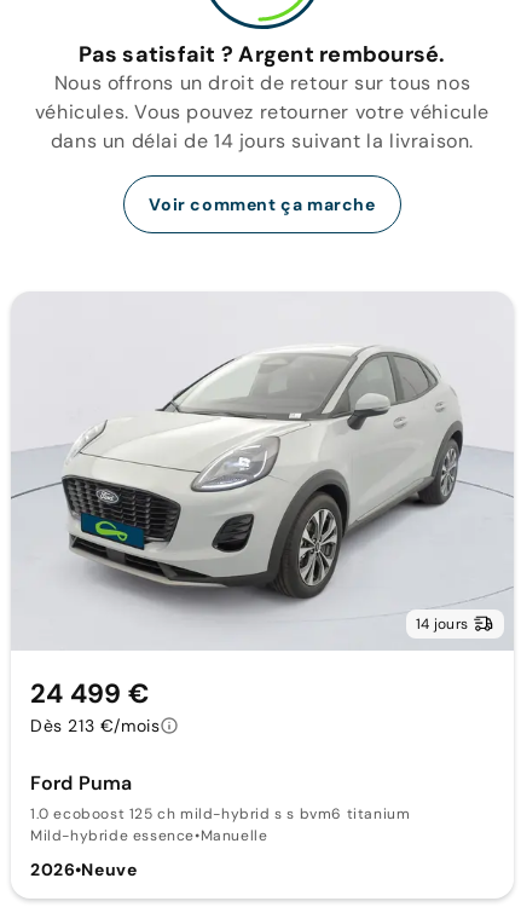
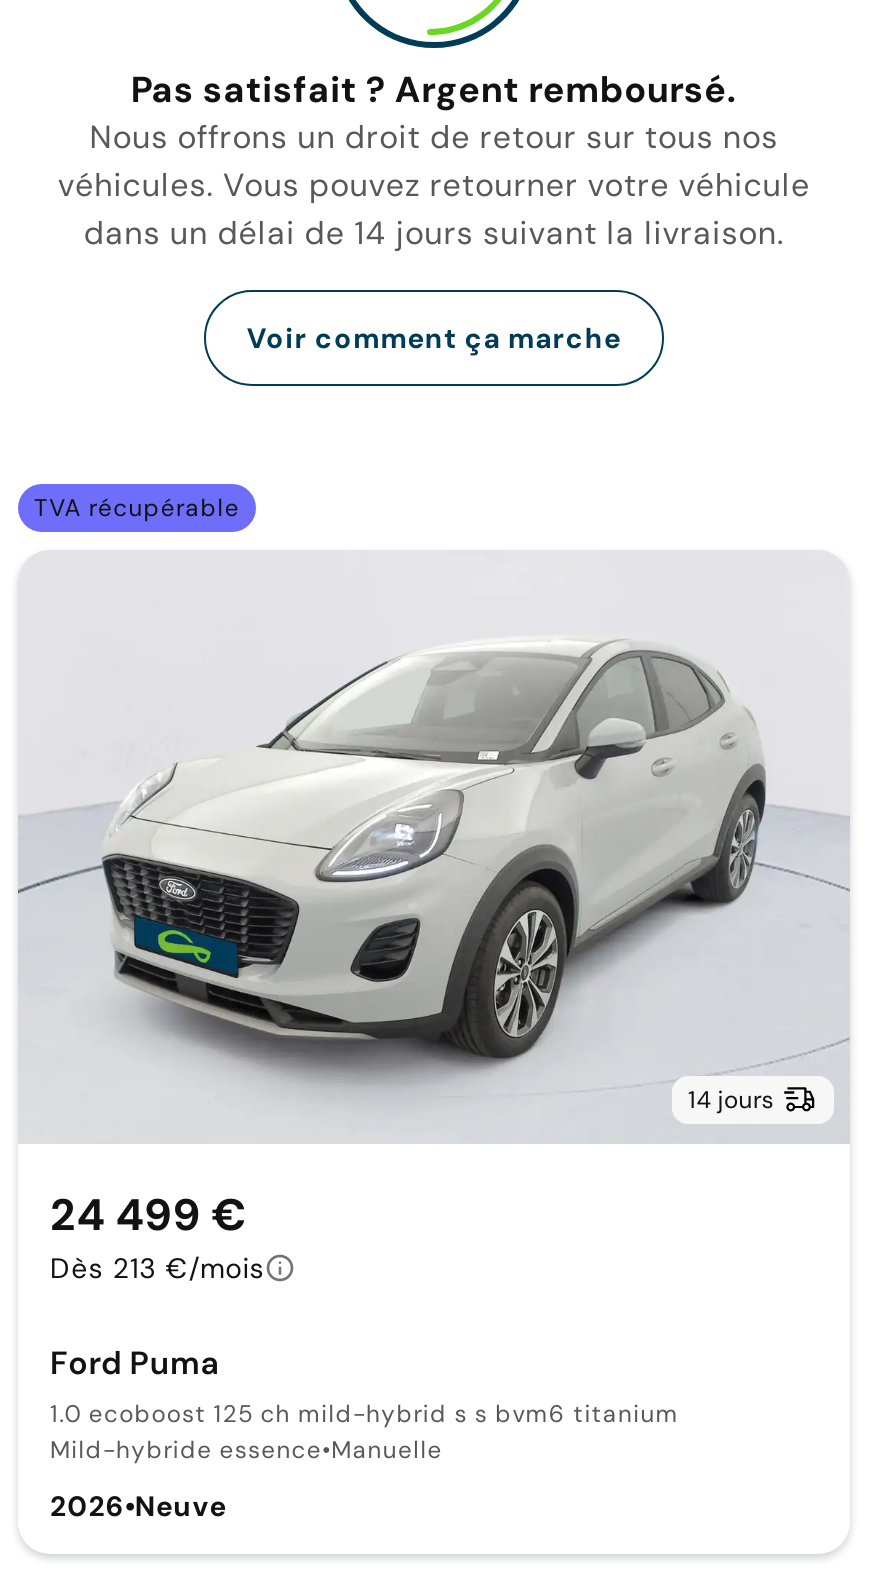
+ TVA récupérable
